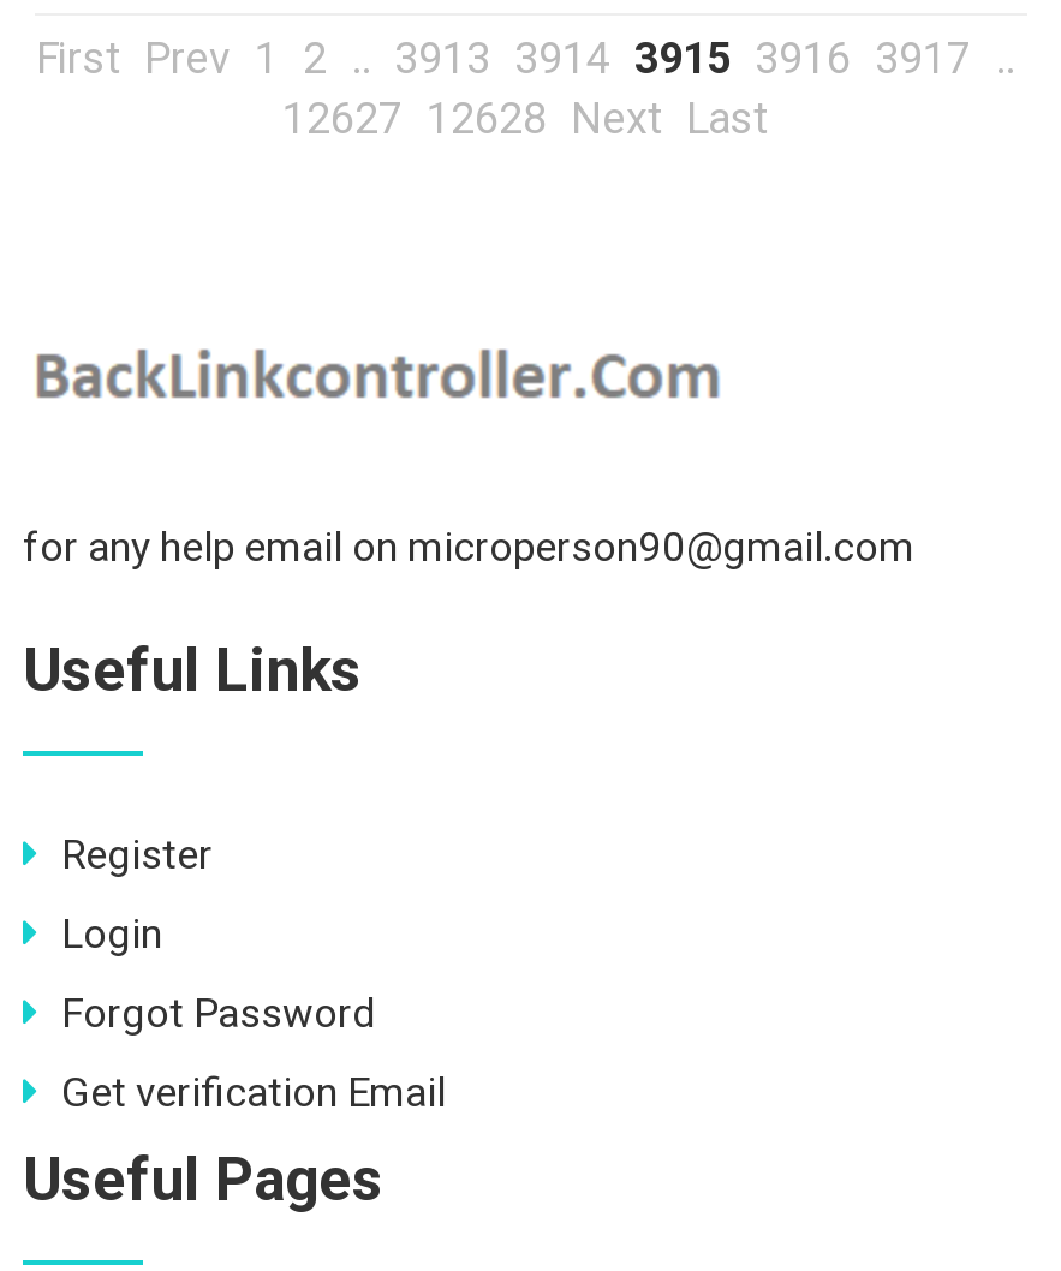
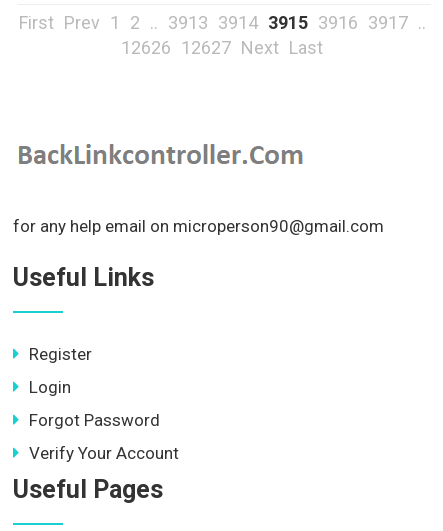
- 12627 12628 Next Last
+ 12626 12627 Next Last

- Get verification Email
+ Verify Your Account
